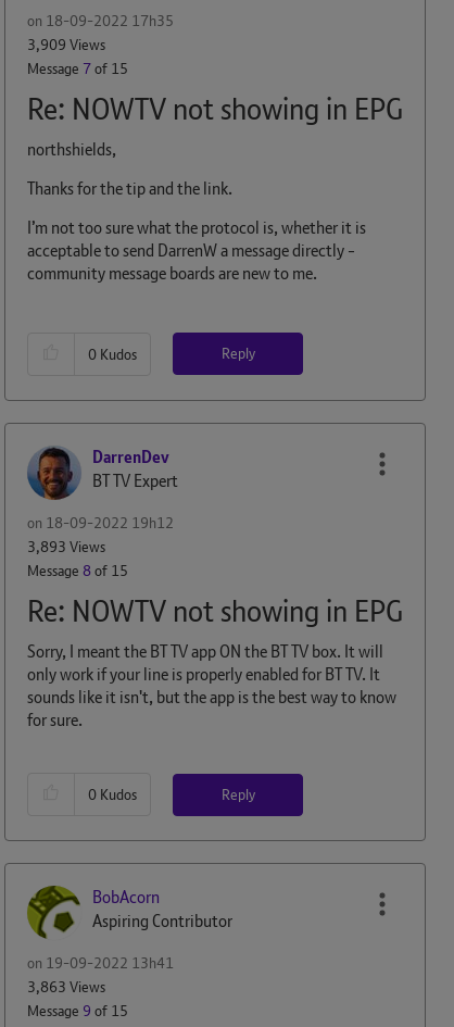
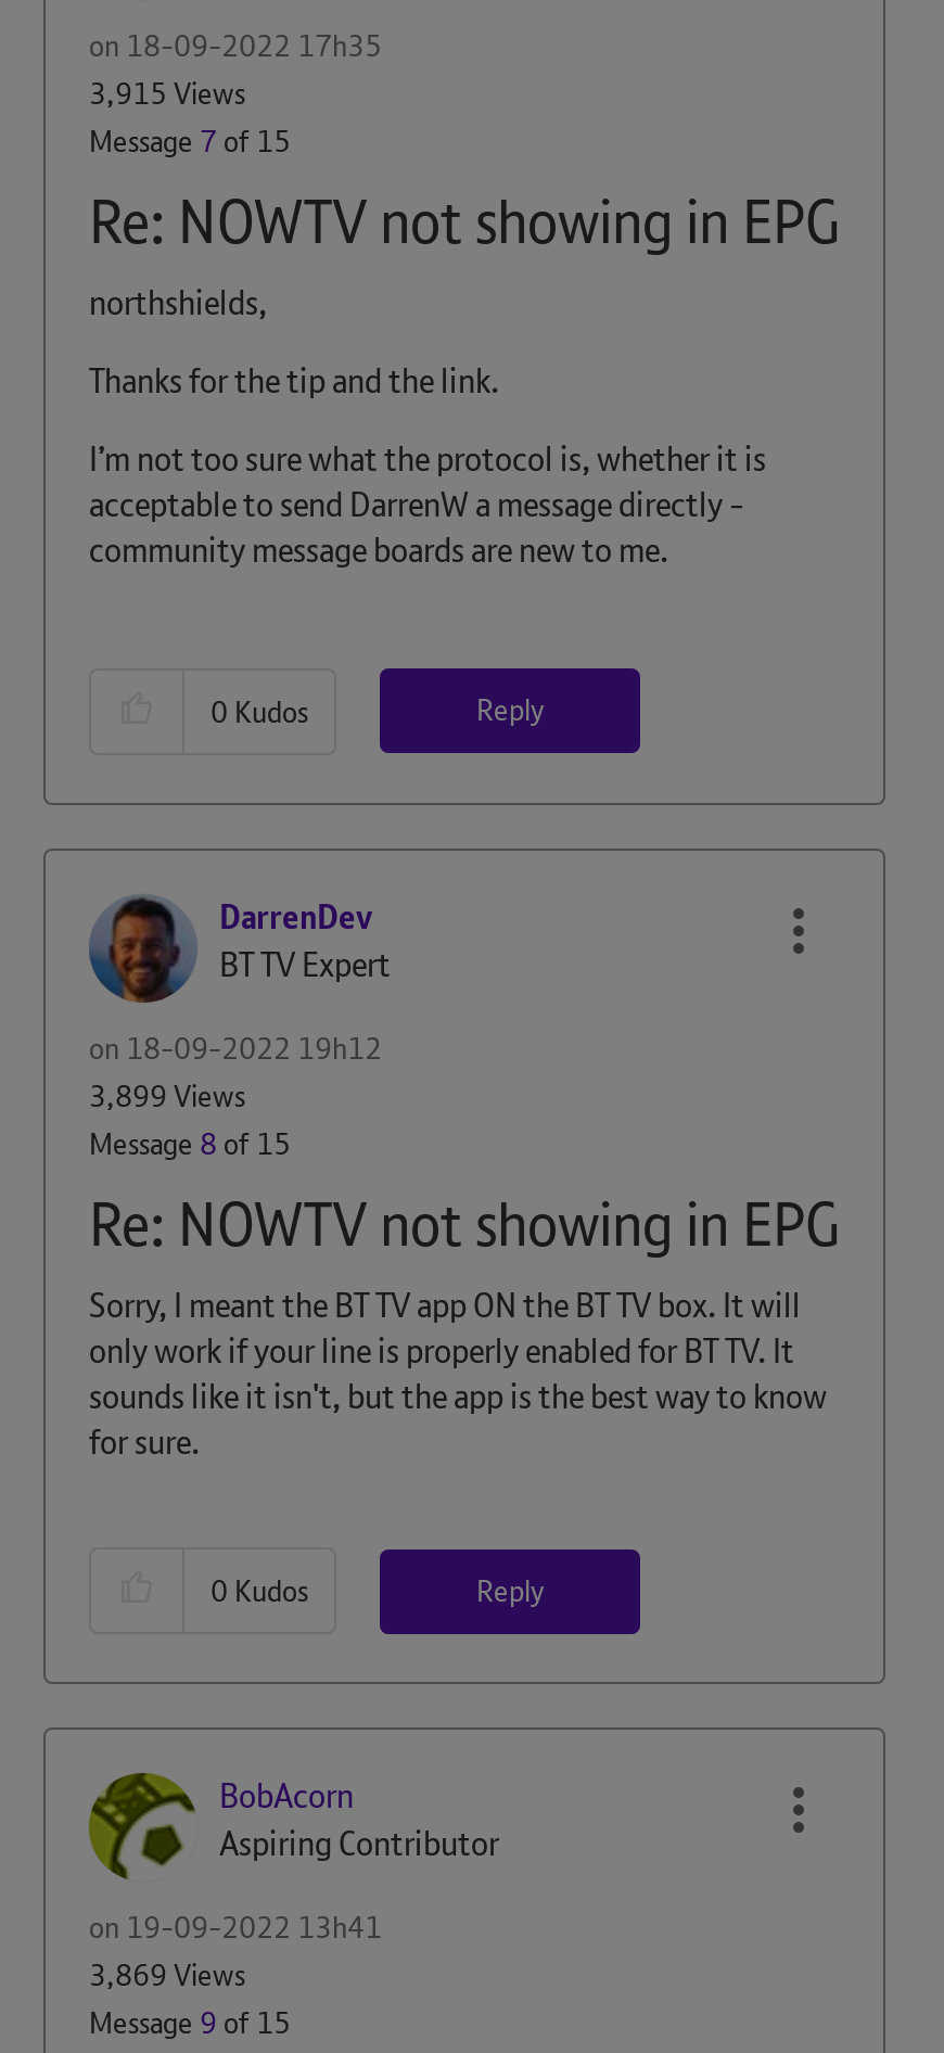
- 3,909 Views
+ 3,915 Views

- 3,893 Views
+ 3,899 Views

- 3,863 Views
+ 3,869 Views
